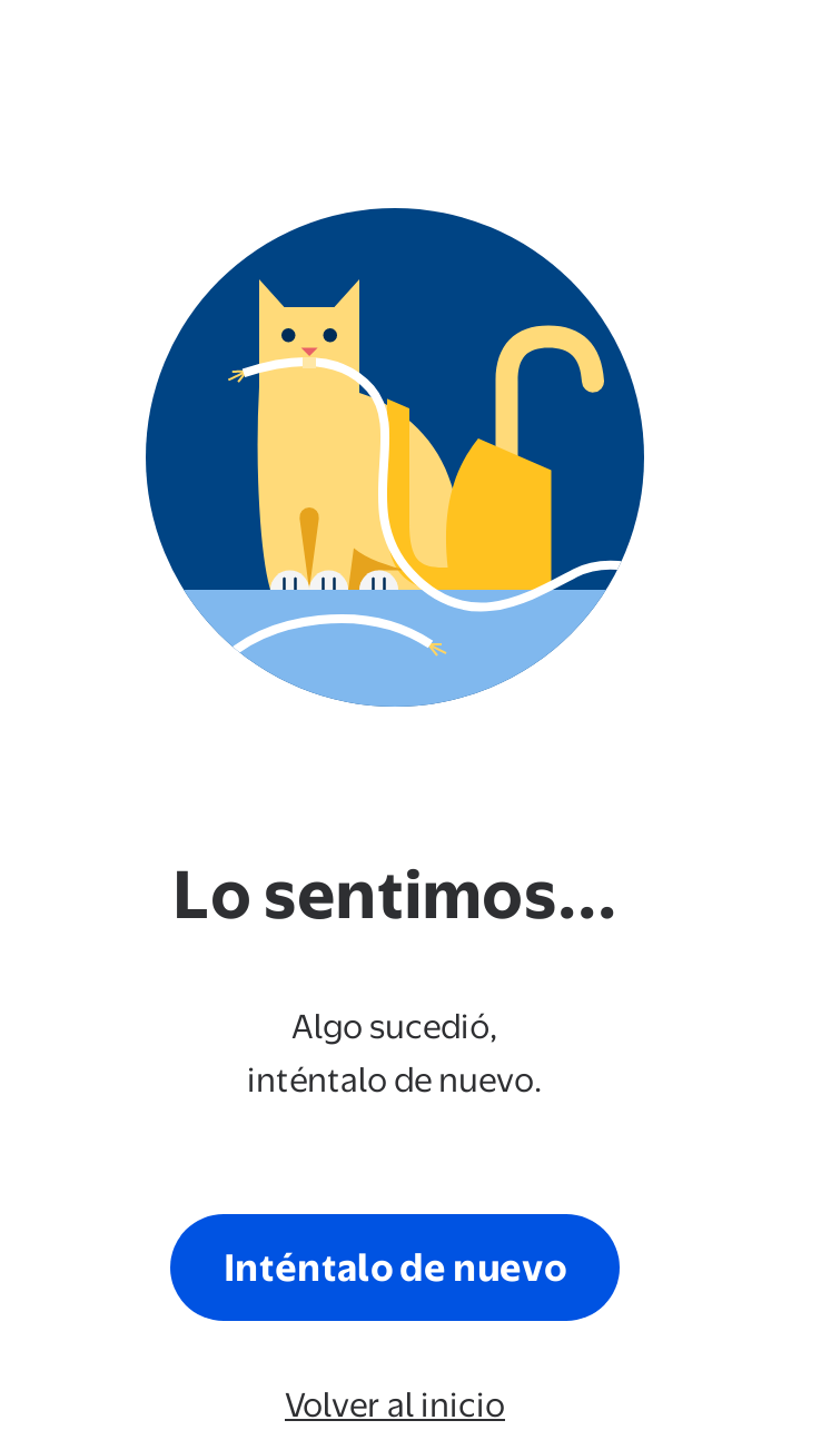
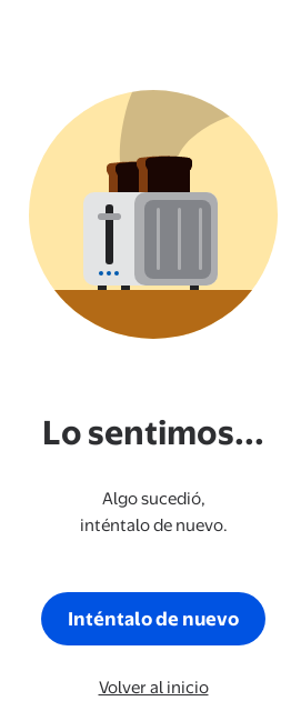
- [image]
+ [image]
